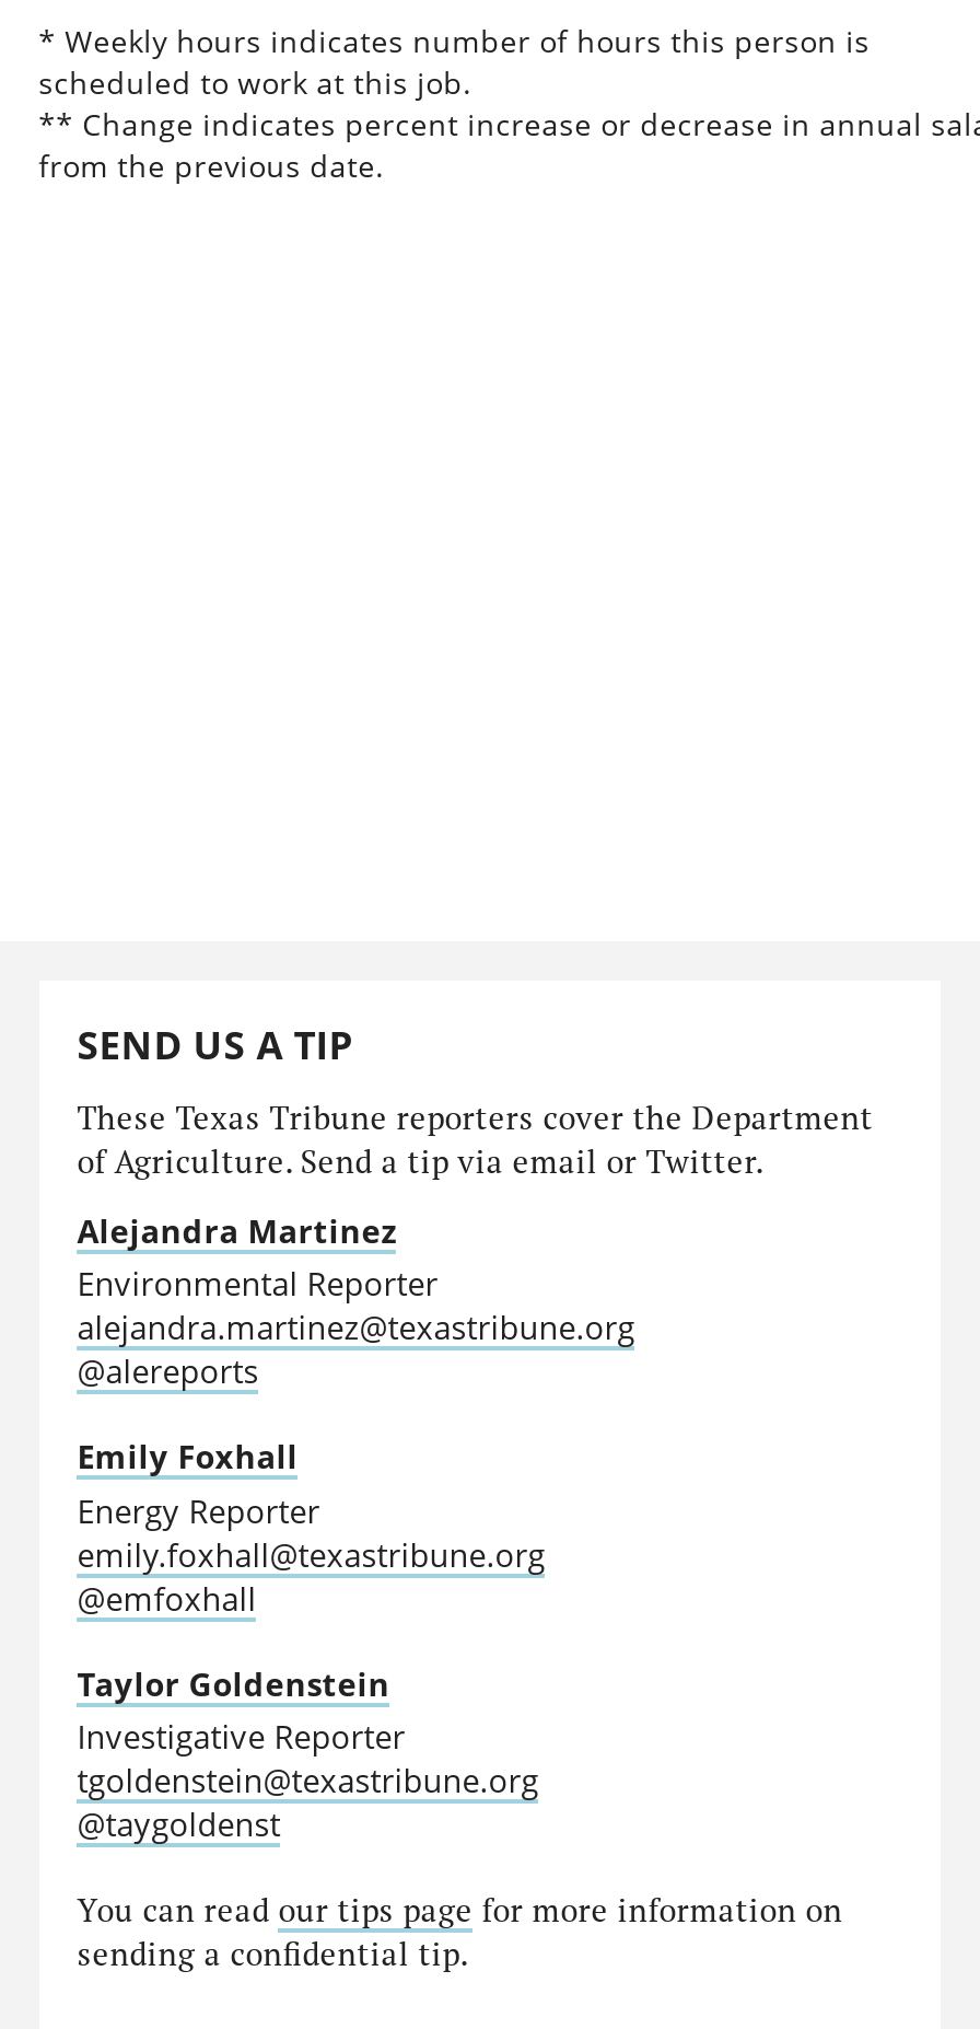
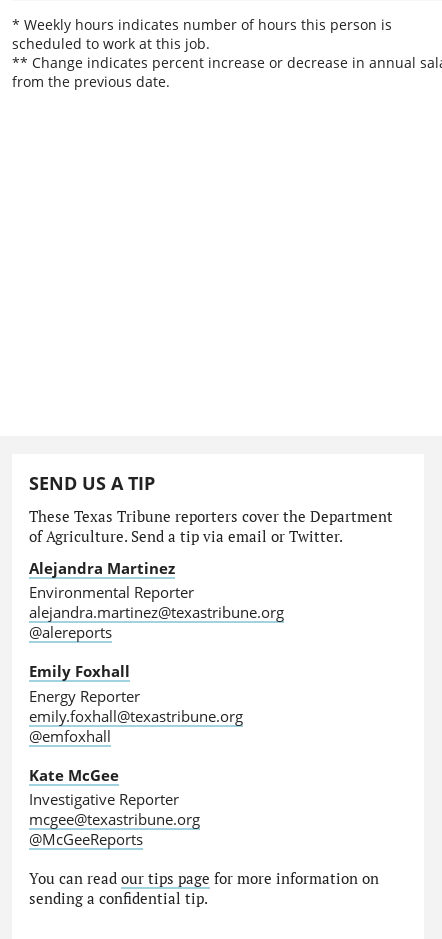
- Taylor Goldenstein
+ Kate McGee

- tgoldenstein@texastribune.org
- @taygoldenst
+ mcgee@texastribune.org
+ @McGeeReports
